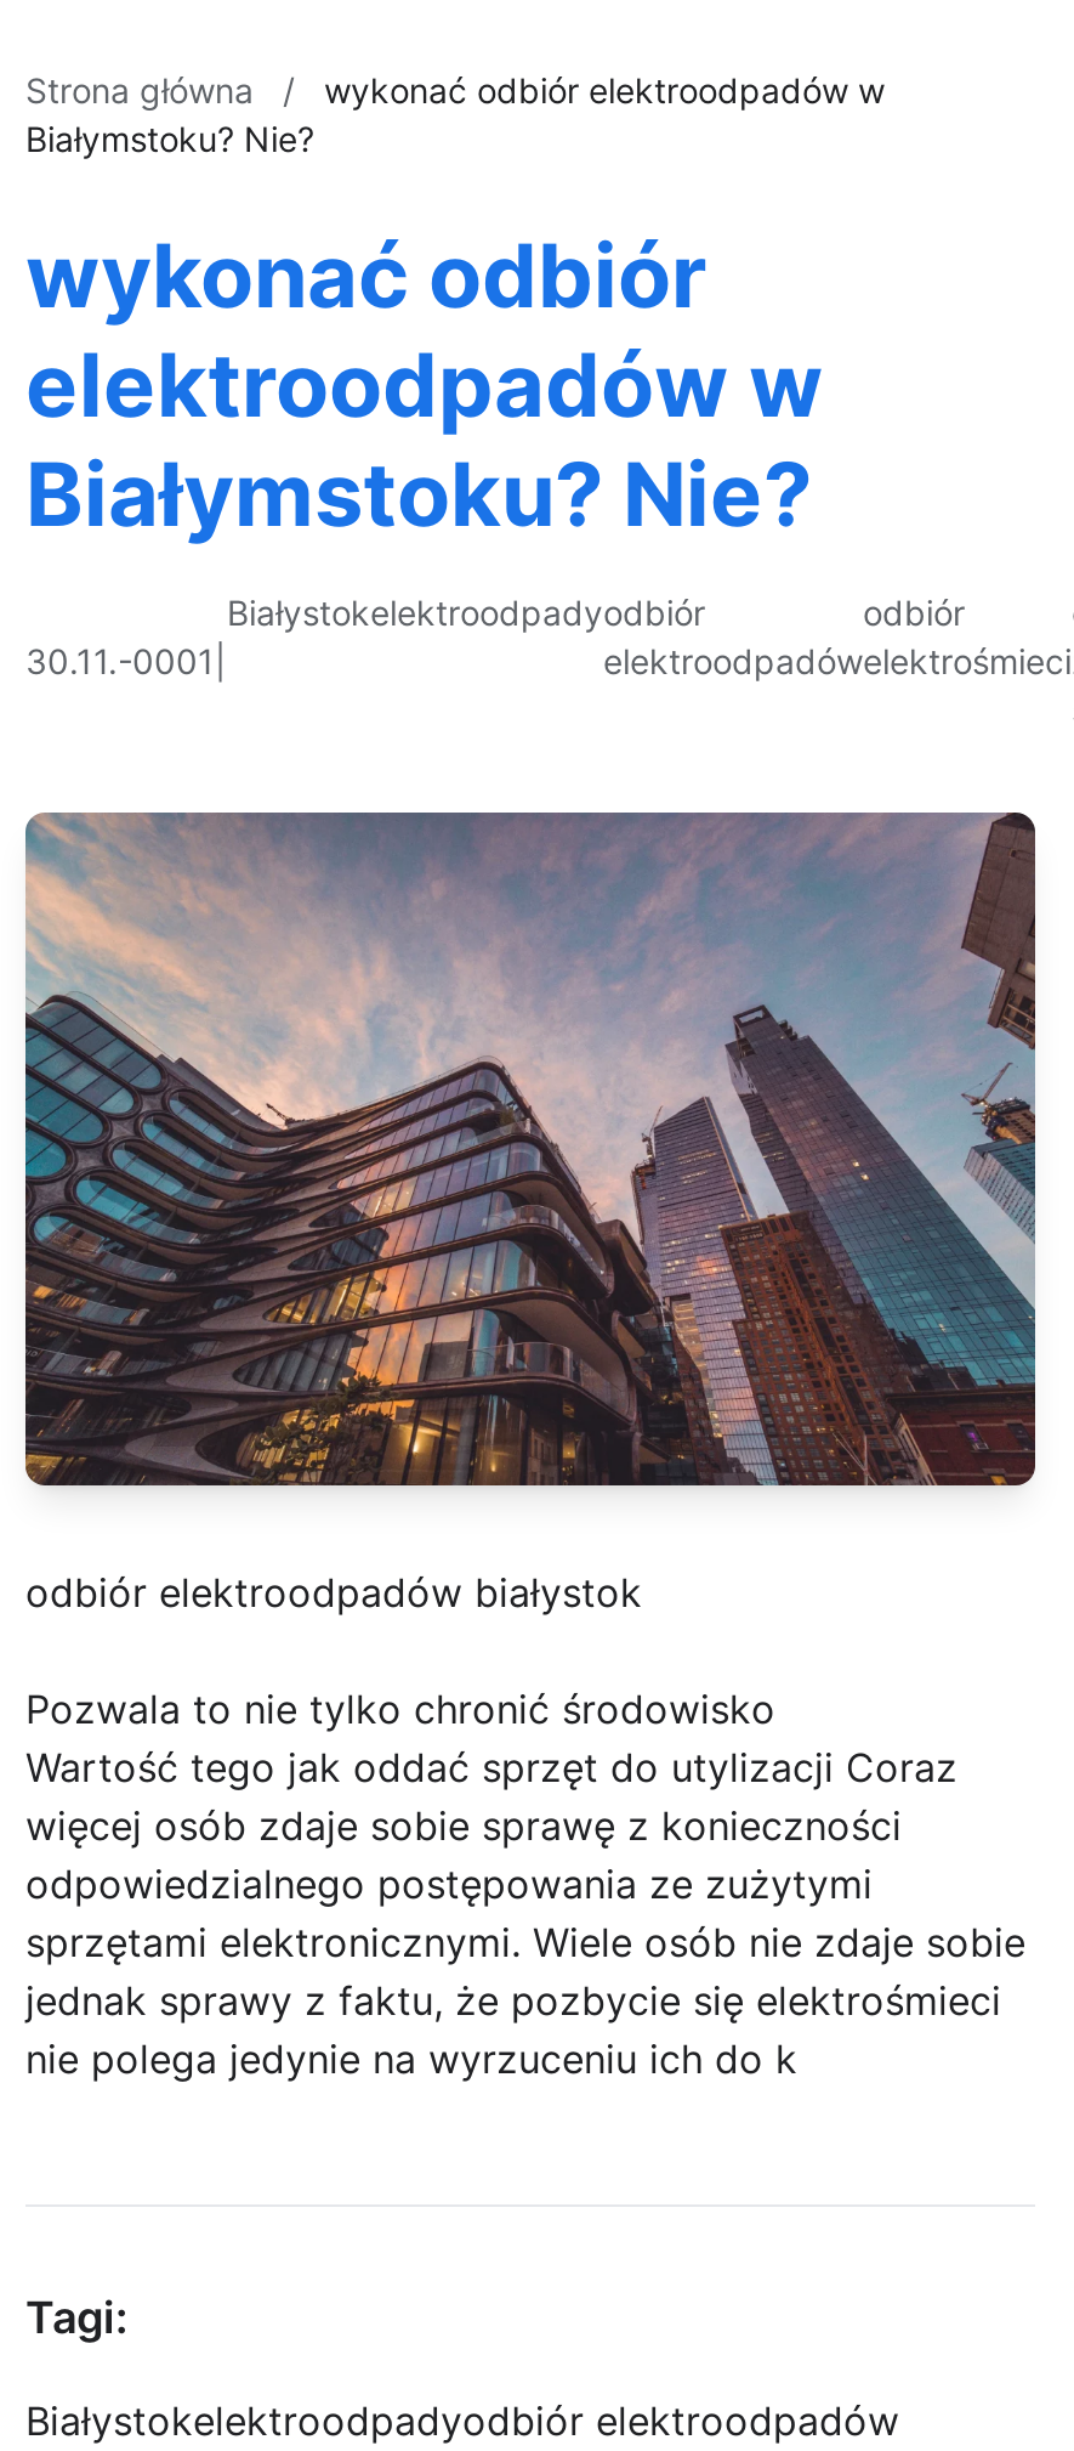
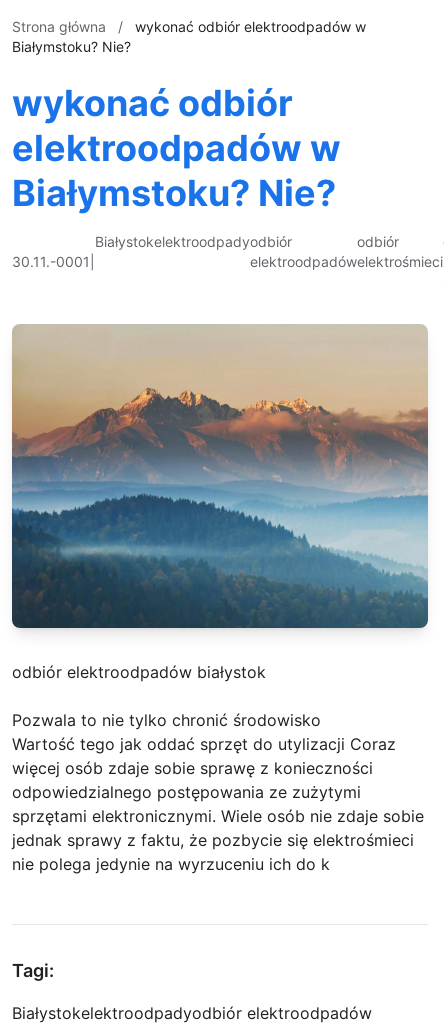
- [image]
+ [image]
